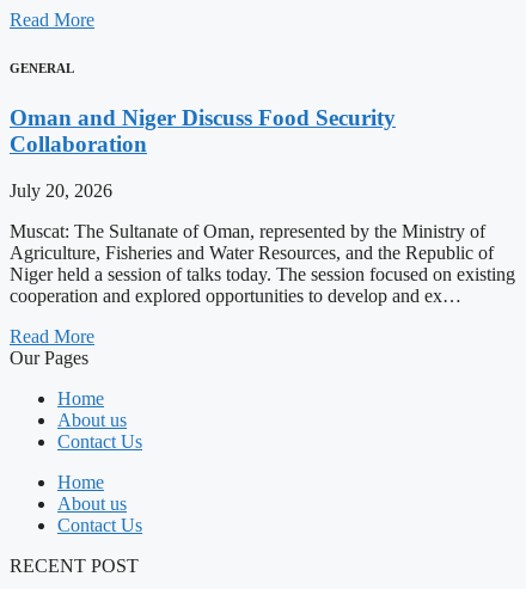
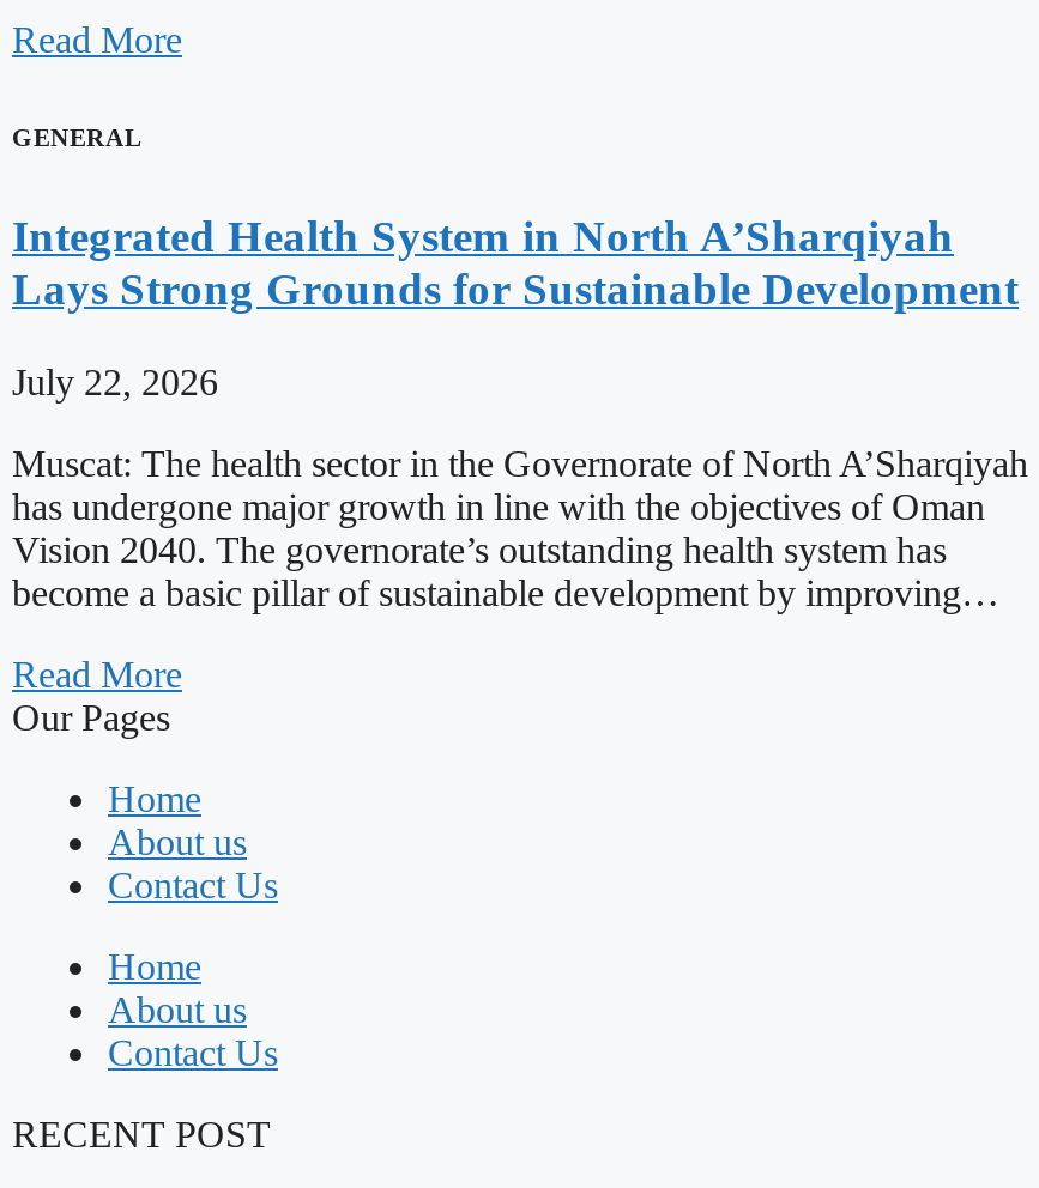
- Oman and Niger Discuss Food Security
- Collaboration
+ Integrated Health System in North A’Sharqiyah
+ Lays Strong Grounds for Sustainable Development

- July 20, 2026
+ July 22, 2026

- Muscat: The Sultanate of Oman, represented by the Ministry of
- Agriculture, Fisheries and Water Resources, and the Republic of
- Niger held a session of talks today. The session focused on existing
- cooperation and explored opportunities to develop and ex…
+ Muscat: The health sector in the Governorate of North A’Sharqiyah
+ has undergone major growth in line with the objectives of Oman
+ Vision 2040. The governorate’s outstanding health system has
+ become a basic pillar of sustainable development by improving…
